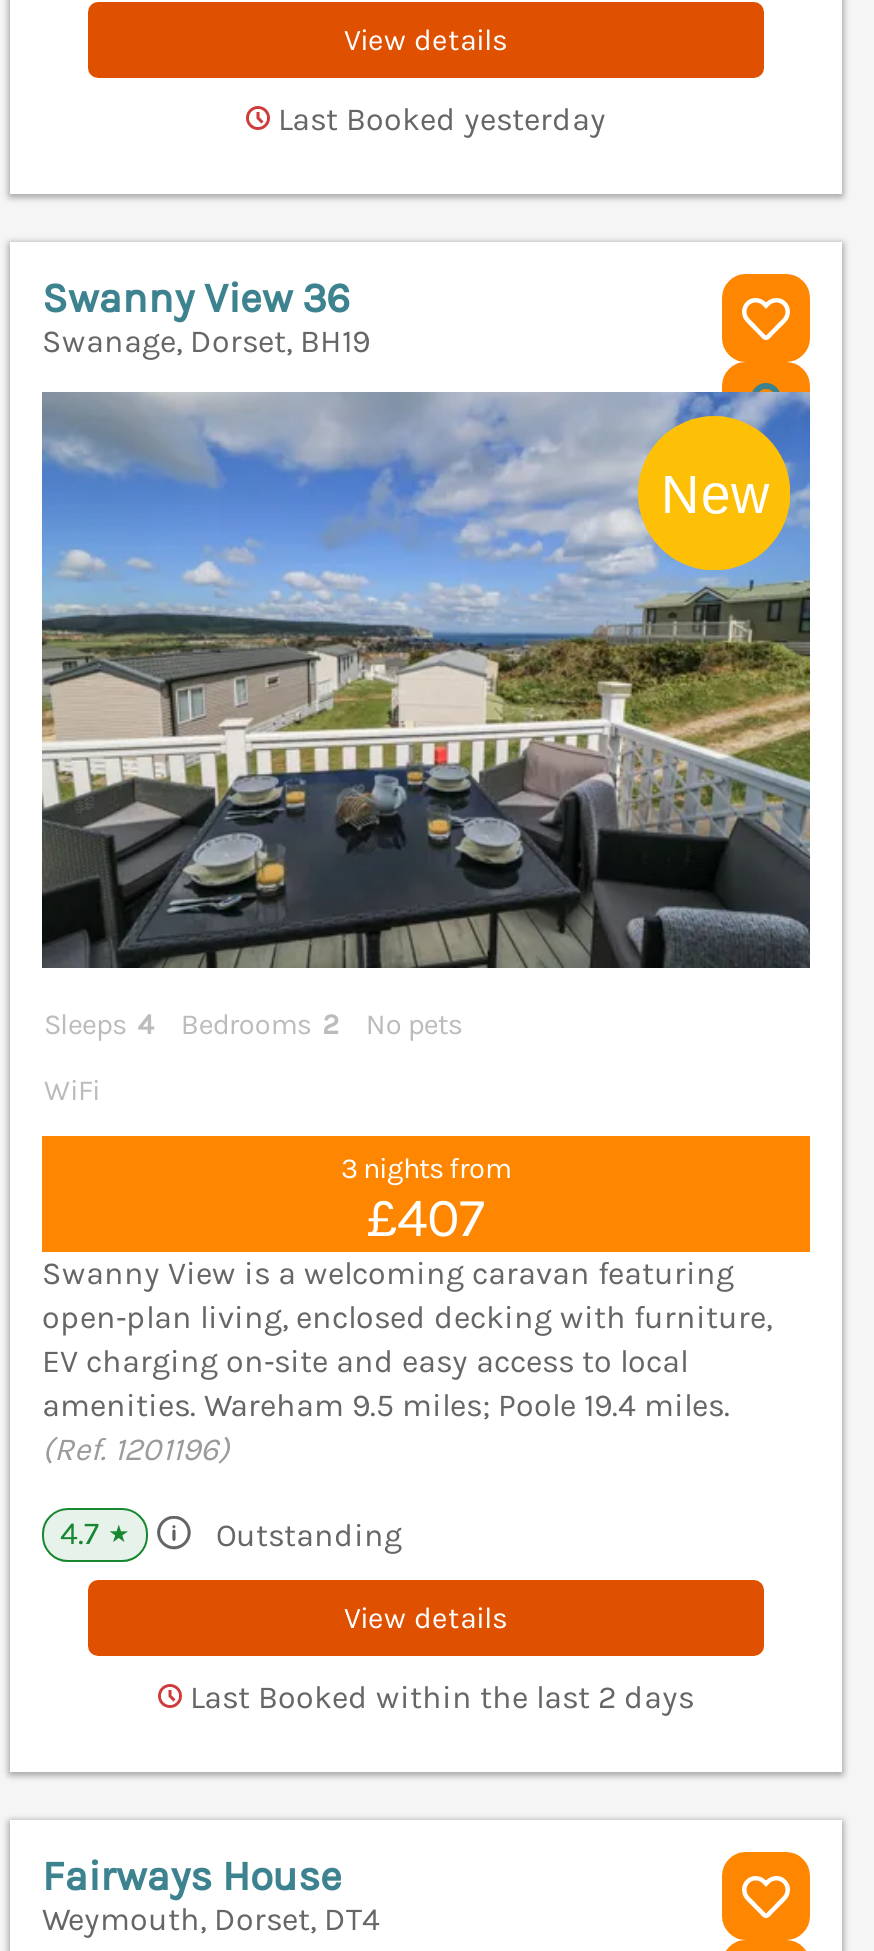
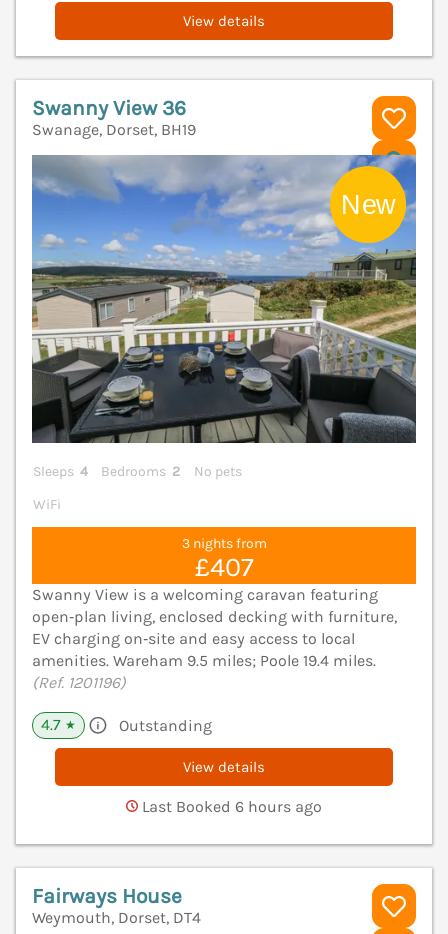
- Last Booked yesterday

- Last Booked within the last 2 days
+ Last Booked 6 hours ago
